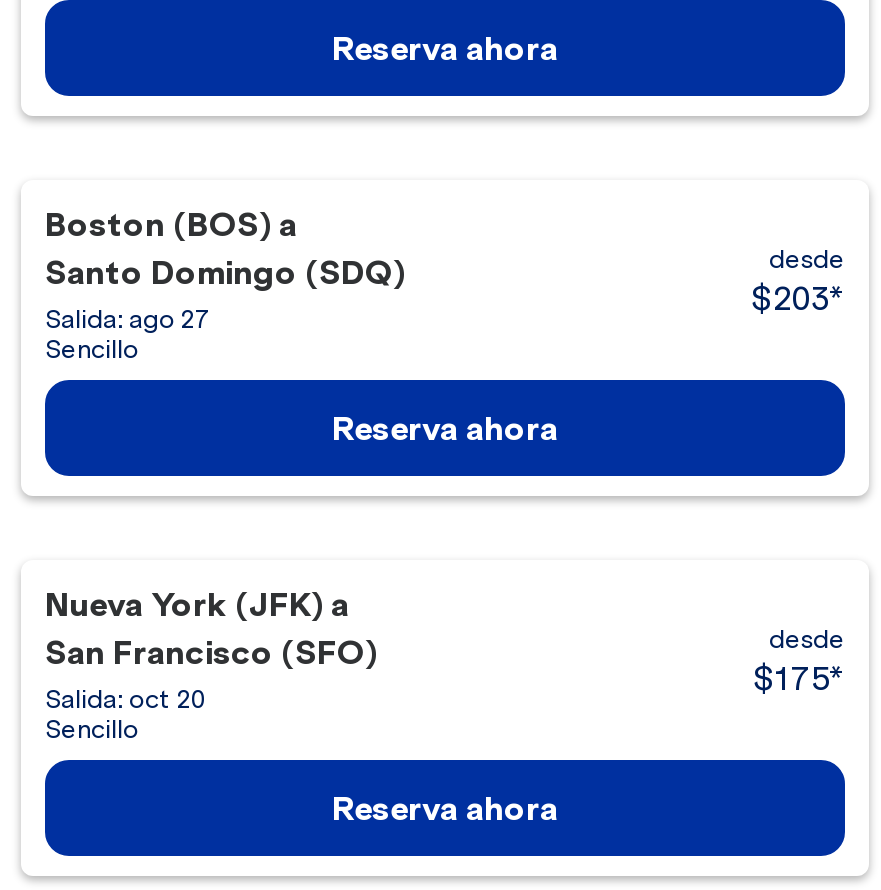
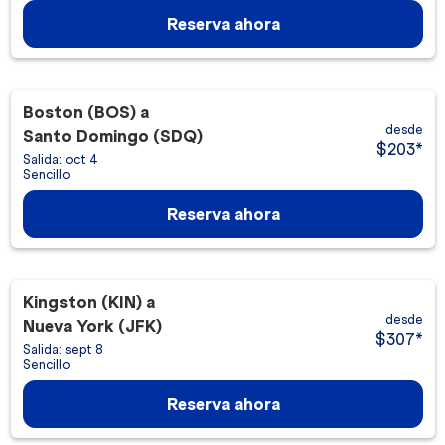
- Salida: ago 27
+ Salida: oct 4

- Nueva York (JFK) a
- San Francisco (SFO)
- Salida: oct 20
+ Kingston (KIN) a
+ Nueva York (JFK)
+ Salida: sept 8

- $175*
+ $307*
